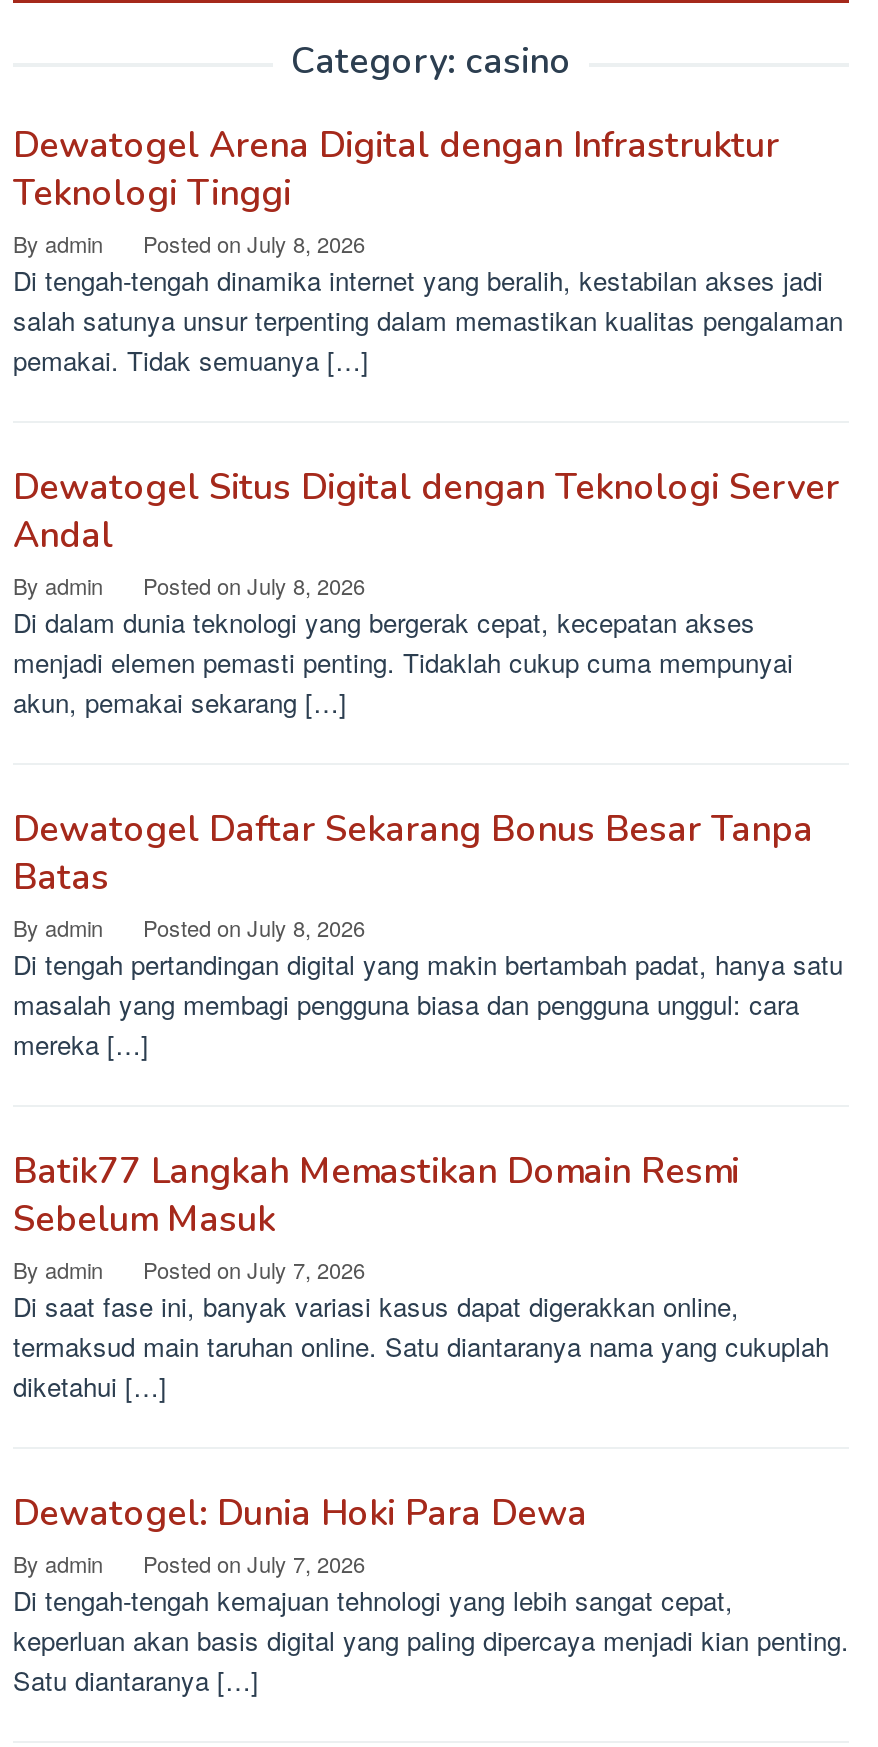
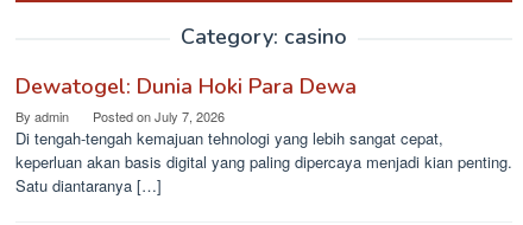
- Dewatogel Arena Digital dengan Infrastruktur
- Teknologi Tinggi
- By admin
- Posted on July 8, 2026
- Di tengah-tengah dinamika internet yang beralih, kestabilan akses jadi
- salah satunya unsur terpenting dalam memastikan kualitas pengalaman
- pemakai. Tidak semuanya […]
- Dewatogel Situs Digital dengan Teknologi Server
- Andal
- By admin
- Posted on July 8, 2026
- Di dalam dunia teknologi yang bergerak cepat, kecepatan akses
- menjadi elemen pemasti penting. Tidaklah cukup cuma mempunyai
- akun, pemakai sekarang […]
- Dewatogel Daftar Sekarang Bonus Besar Tanpa
- Batas
- By admin
- Posted on July 8, 2026
- Di tengah pertandingan digital yang makin bertambah padat, hanya satu
- masalah yang membagi pengguna biasa dan pengguna unggul: cara
- mereka […]
- Batik77 Langkah Memastikan Domain Resmi
- Sebelum Masuk
- By admin
- Posted on July 7, 2026
- Di saat fase ini, banyak variasi kasus dapat digerakkan online,
- termaksud main taruhan online. Satu diantaranya nama yang cukuplah
- diketahui […]
